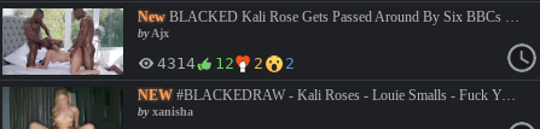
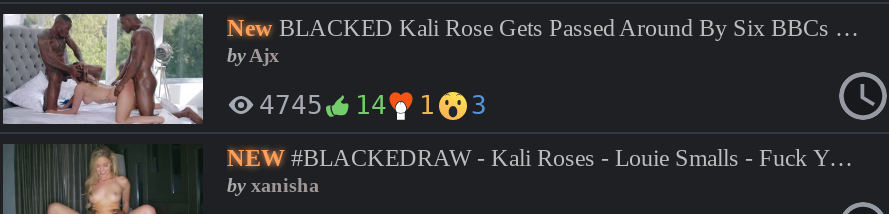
- 4314
+ 4745

- 12
+ 14

- 2
+ 1

- 2
+ 3
